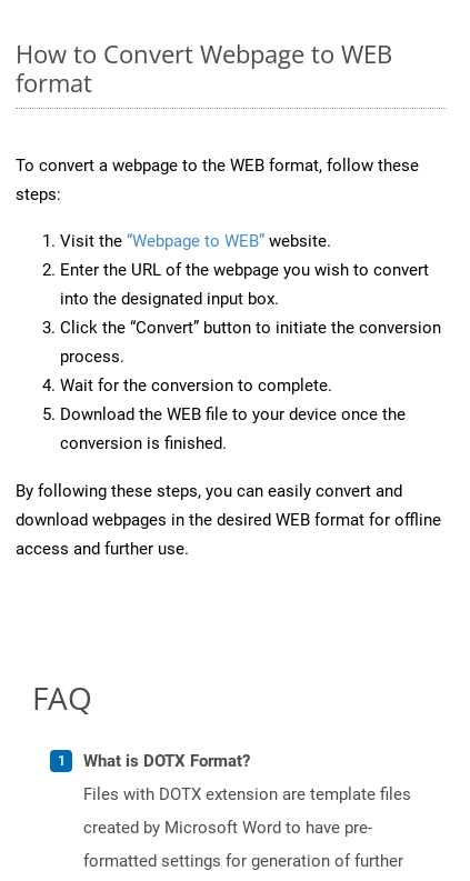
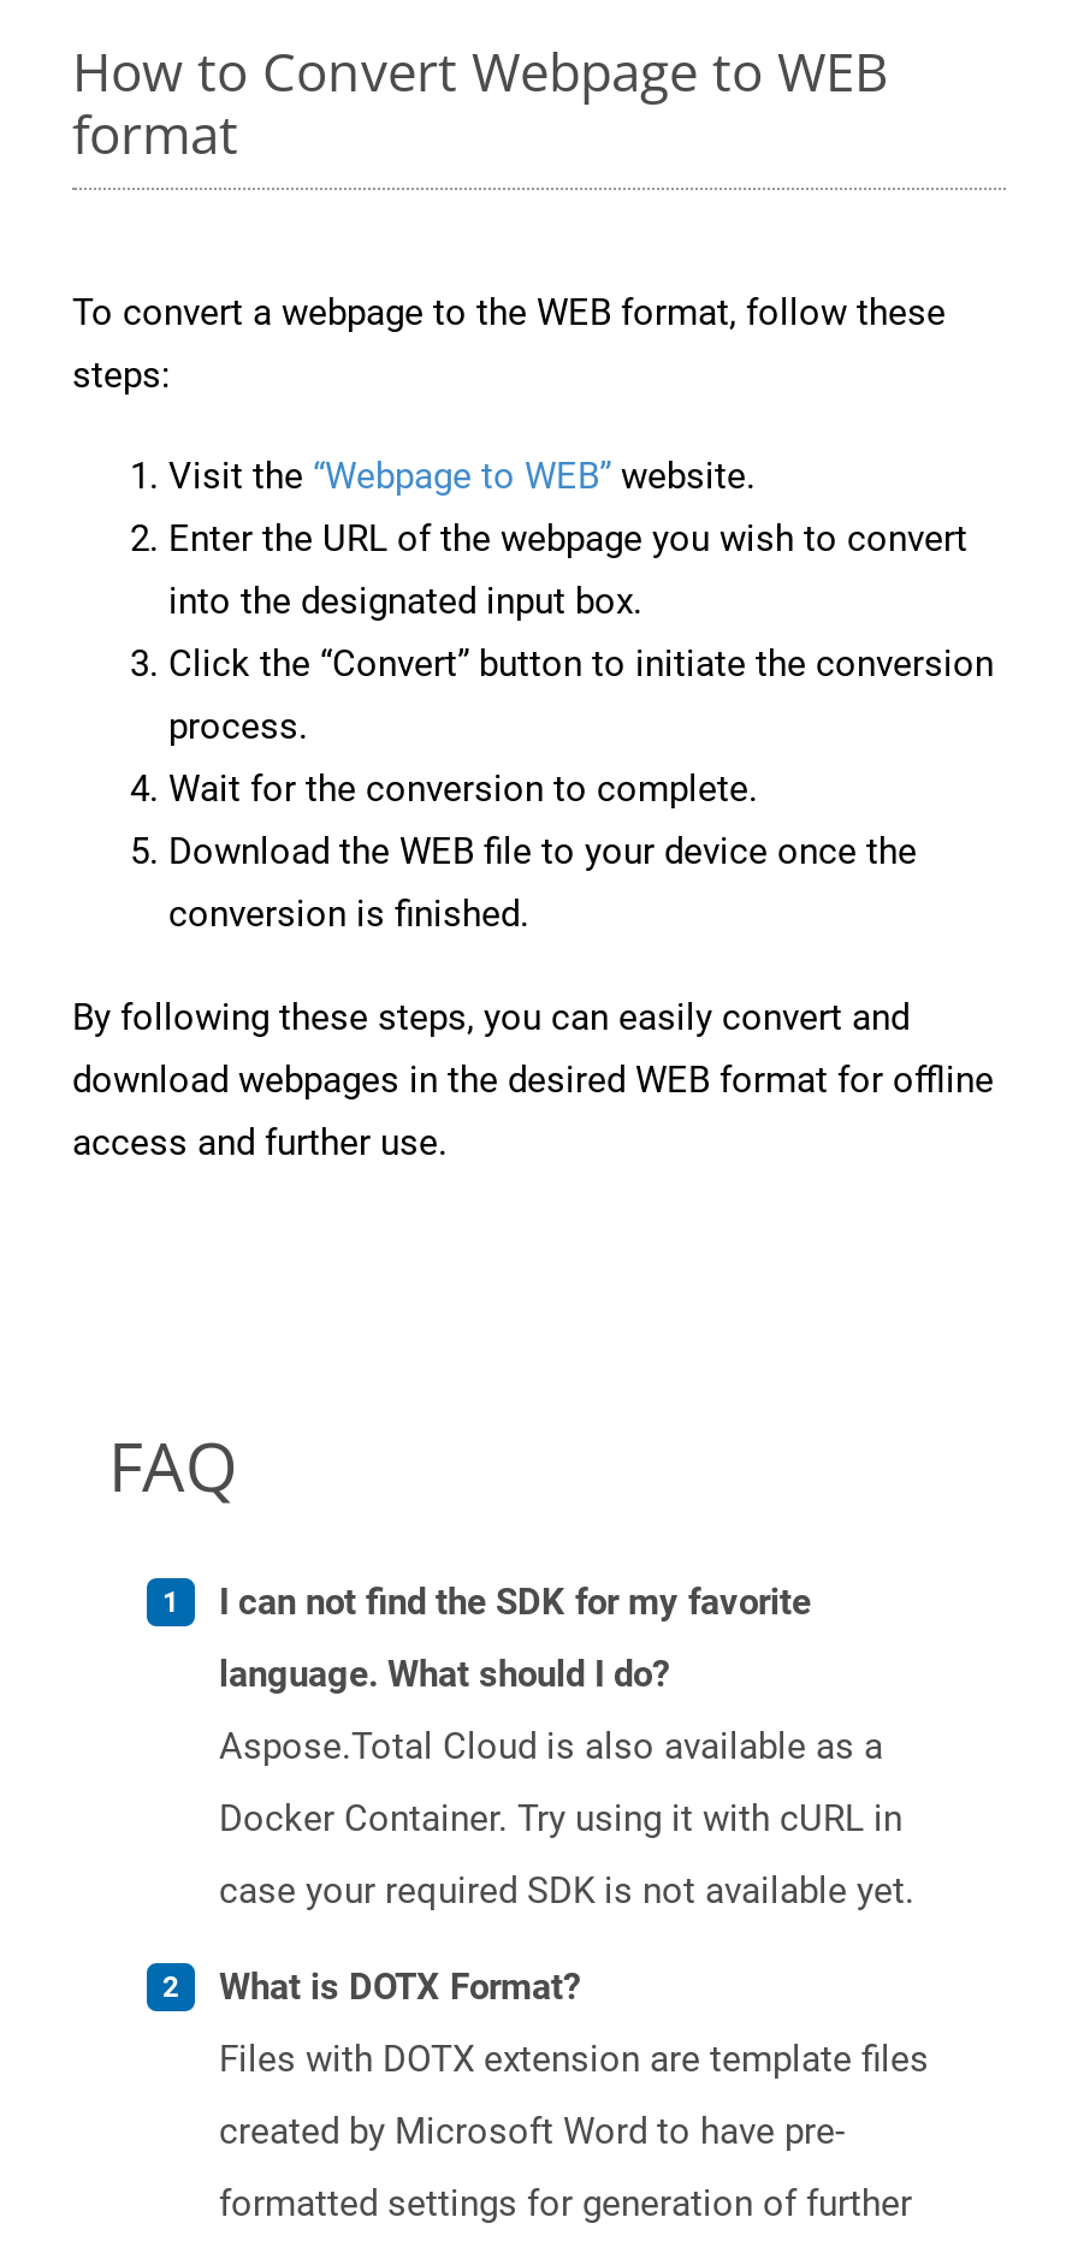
+ I can not find the SDK for my favorite
+ language. What should I do?
+ Aspose.Total Cloud is also available as a
+ Docker Container. Try using it with cURL in
+ case your required SDK is not available yet.
